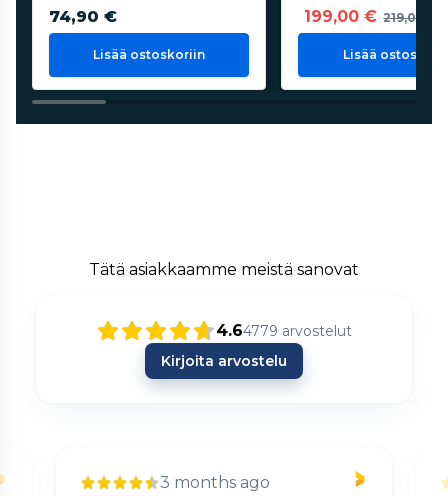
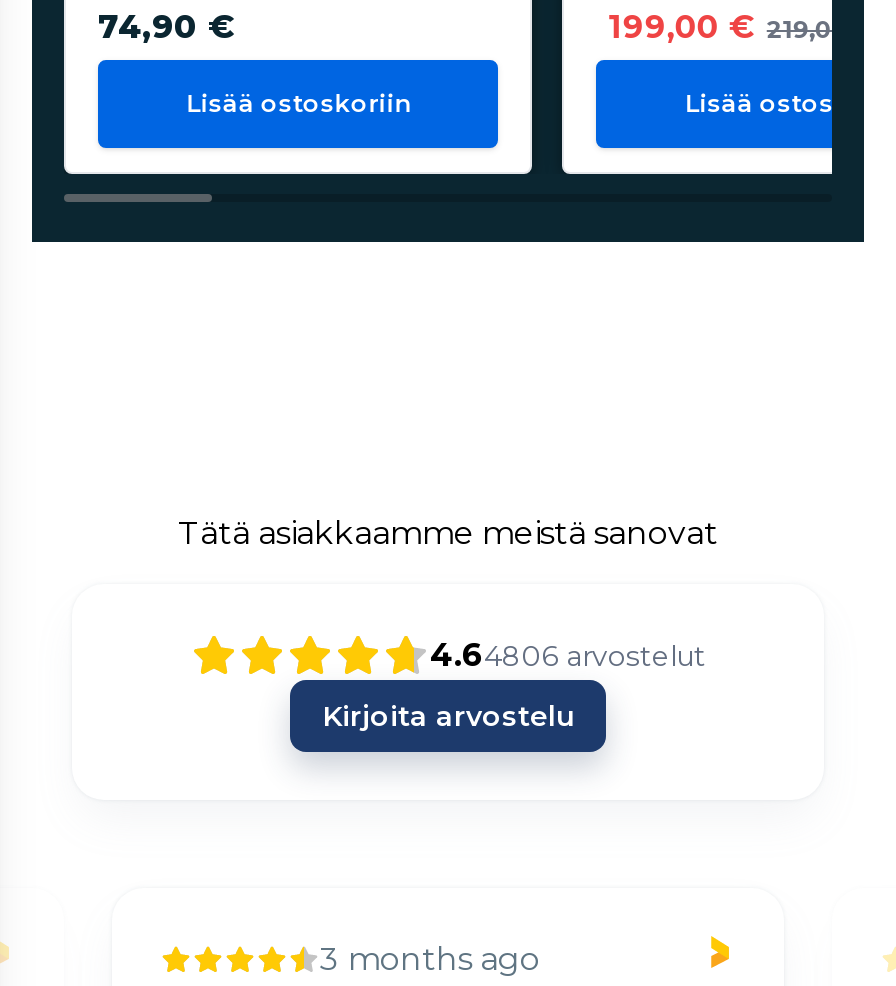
- 4.64779 arvostelut
+ 4.64806 arvostelut
